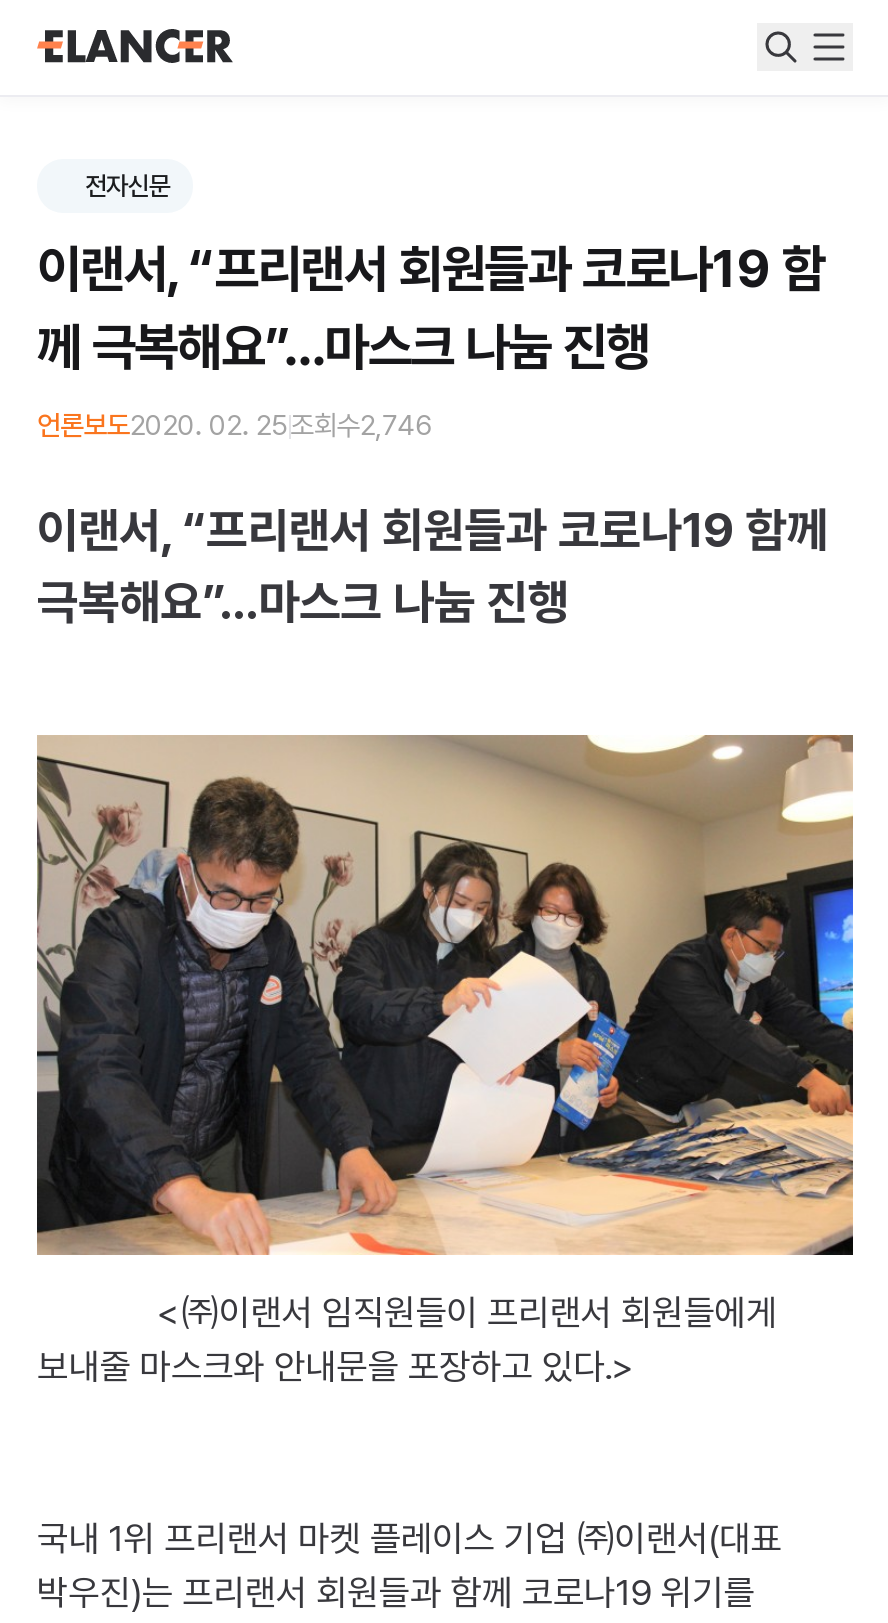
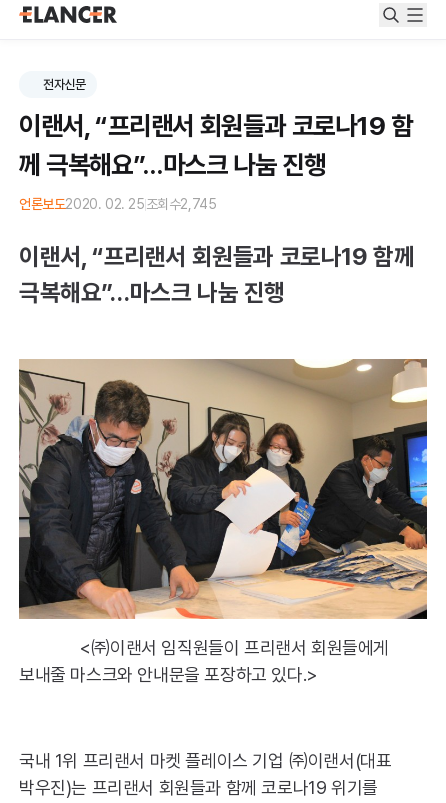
- 언론보도2020. 02. 25조회수2,746
+ 언론보도2020. 02. 25조회수2,745
